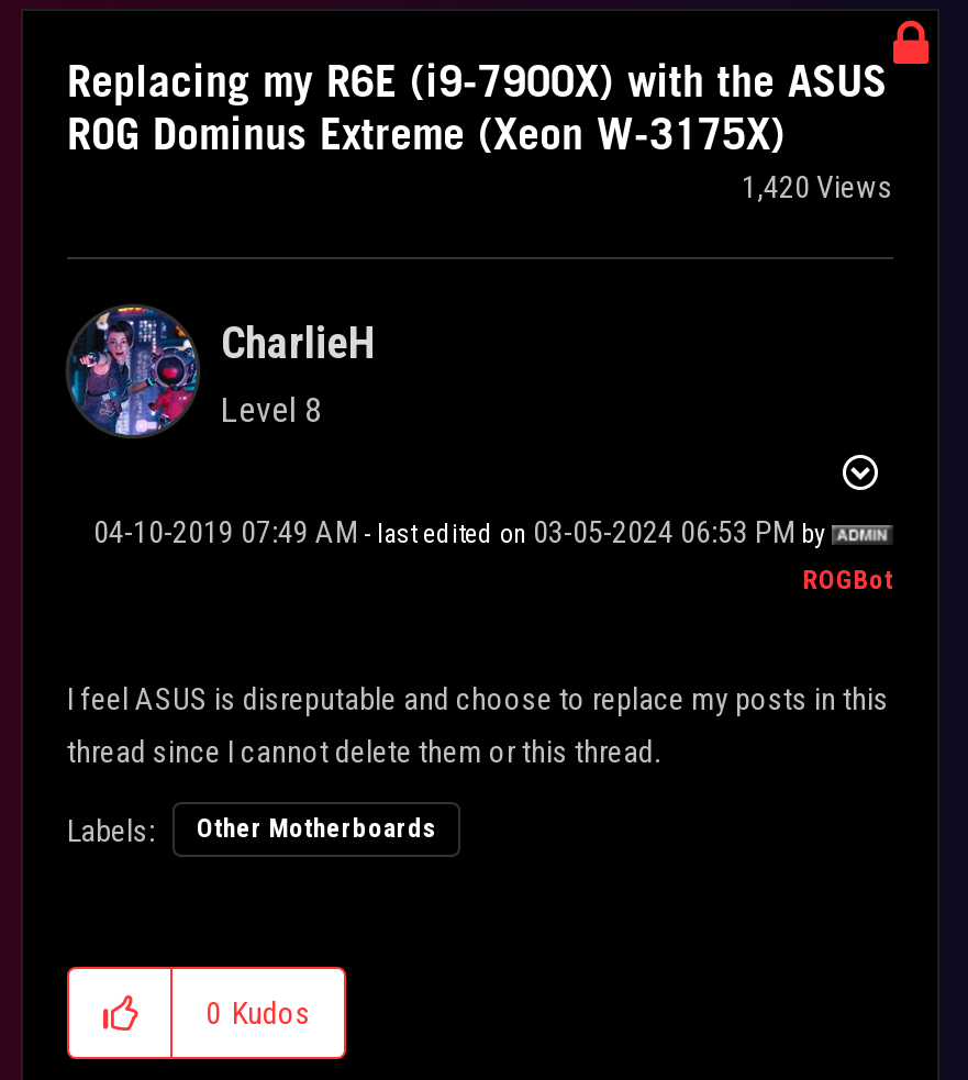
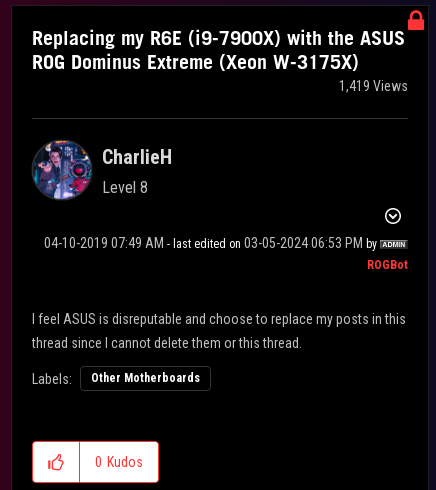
- 1,420 Views
+ 1,419 Views
